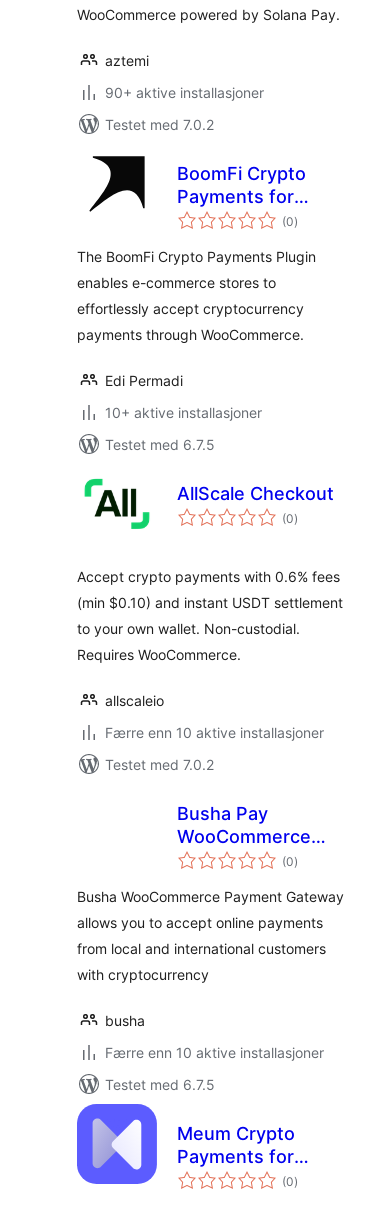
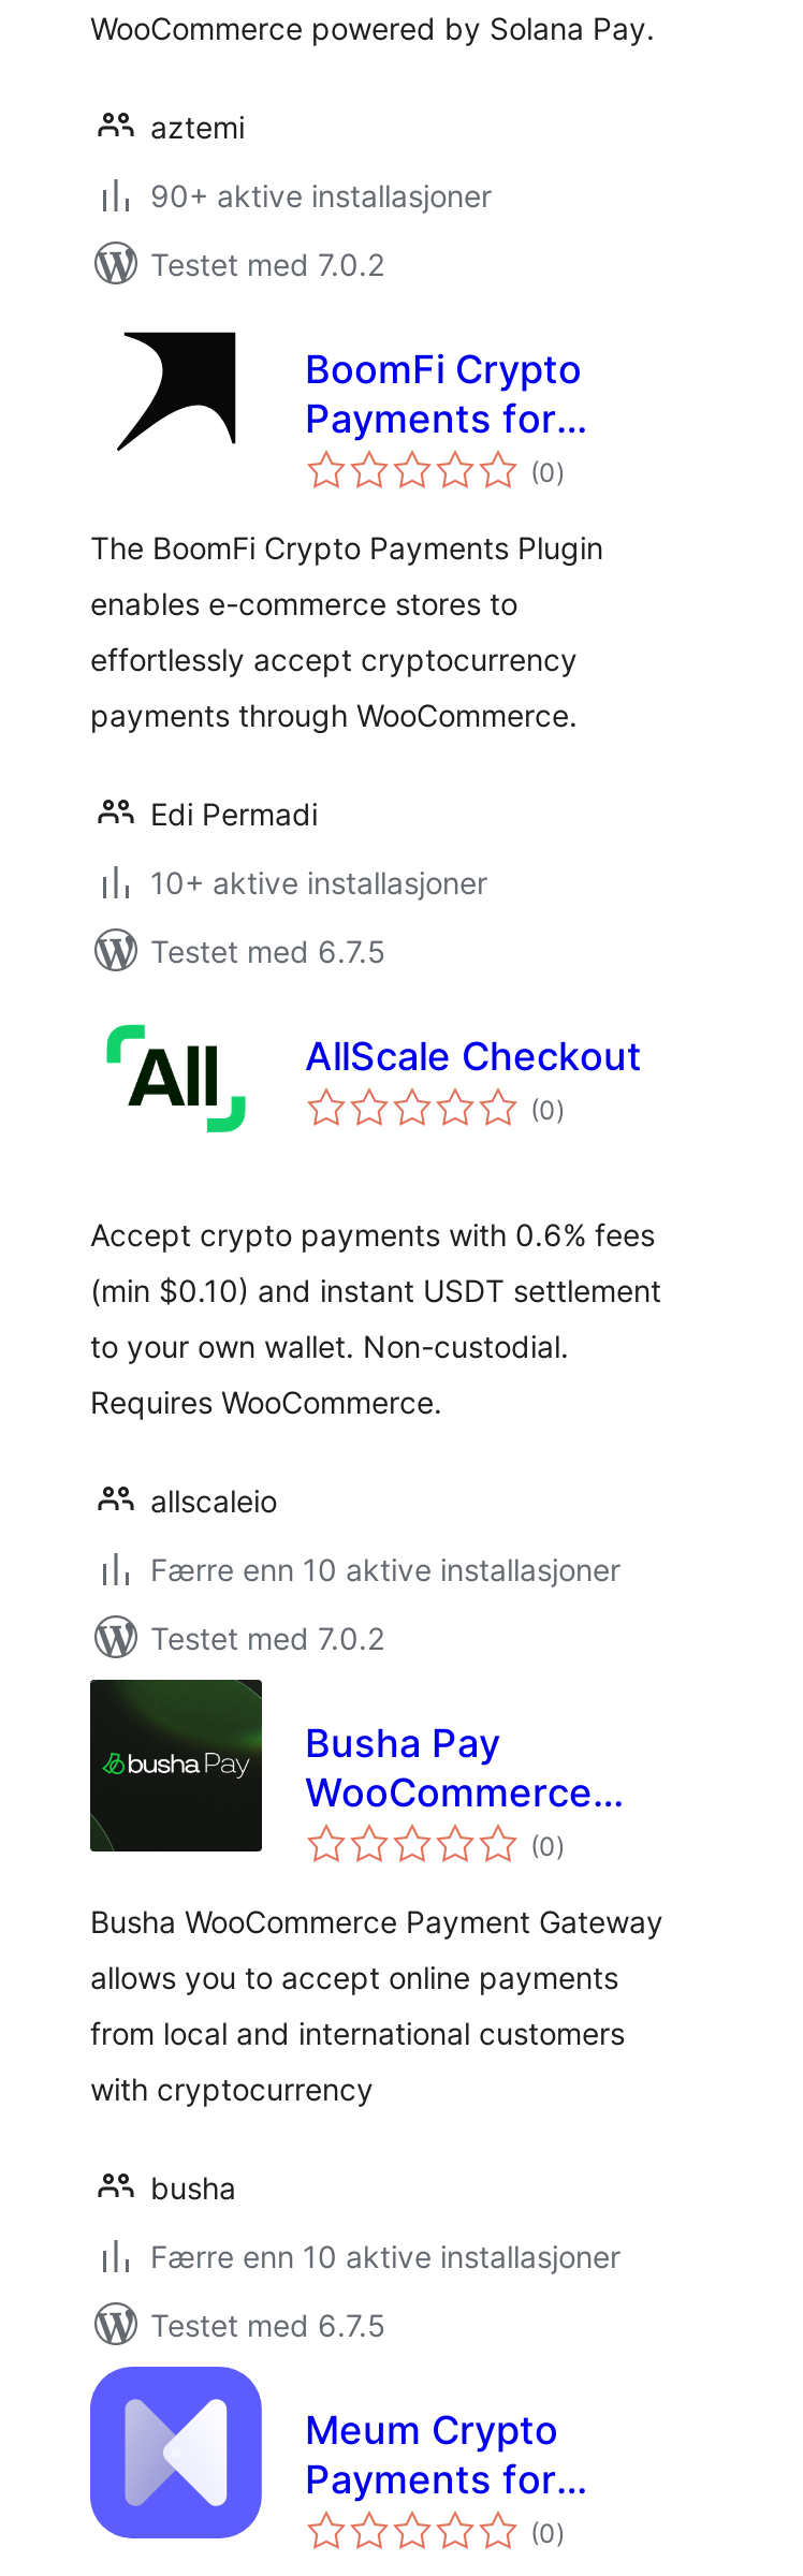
+ [image]
